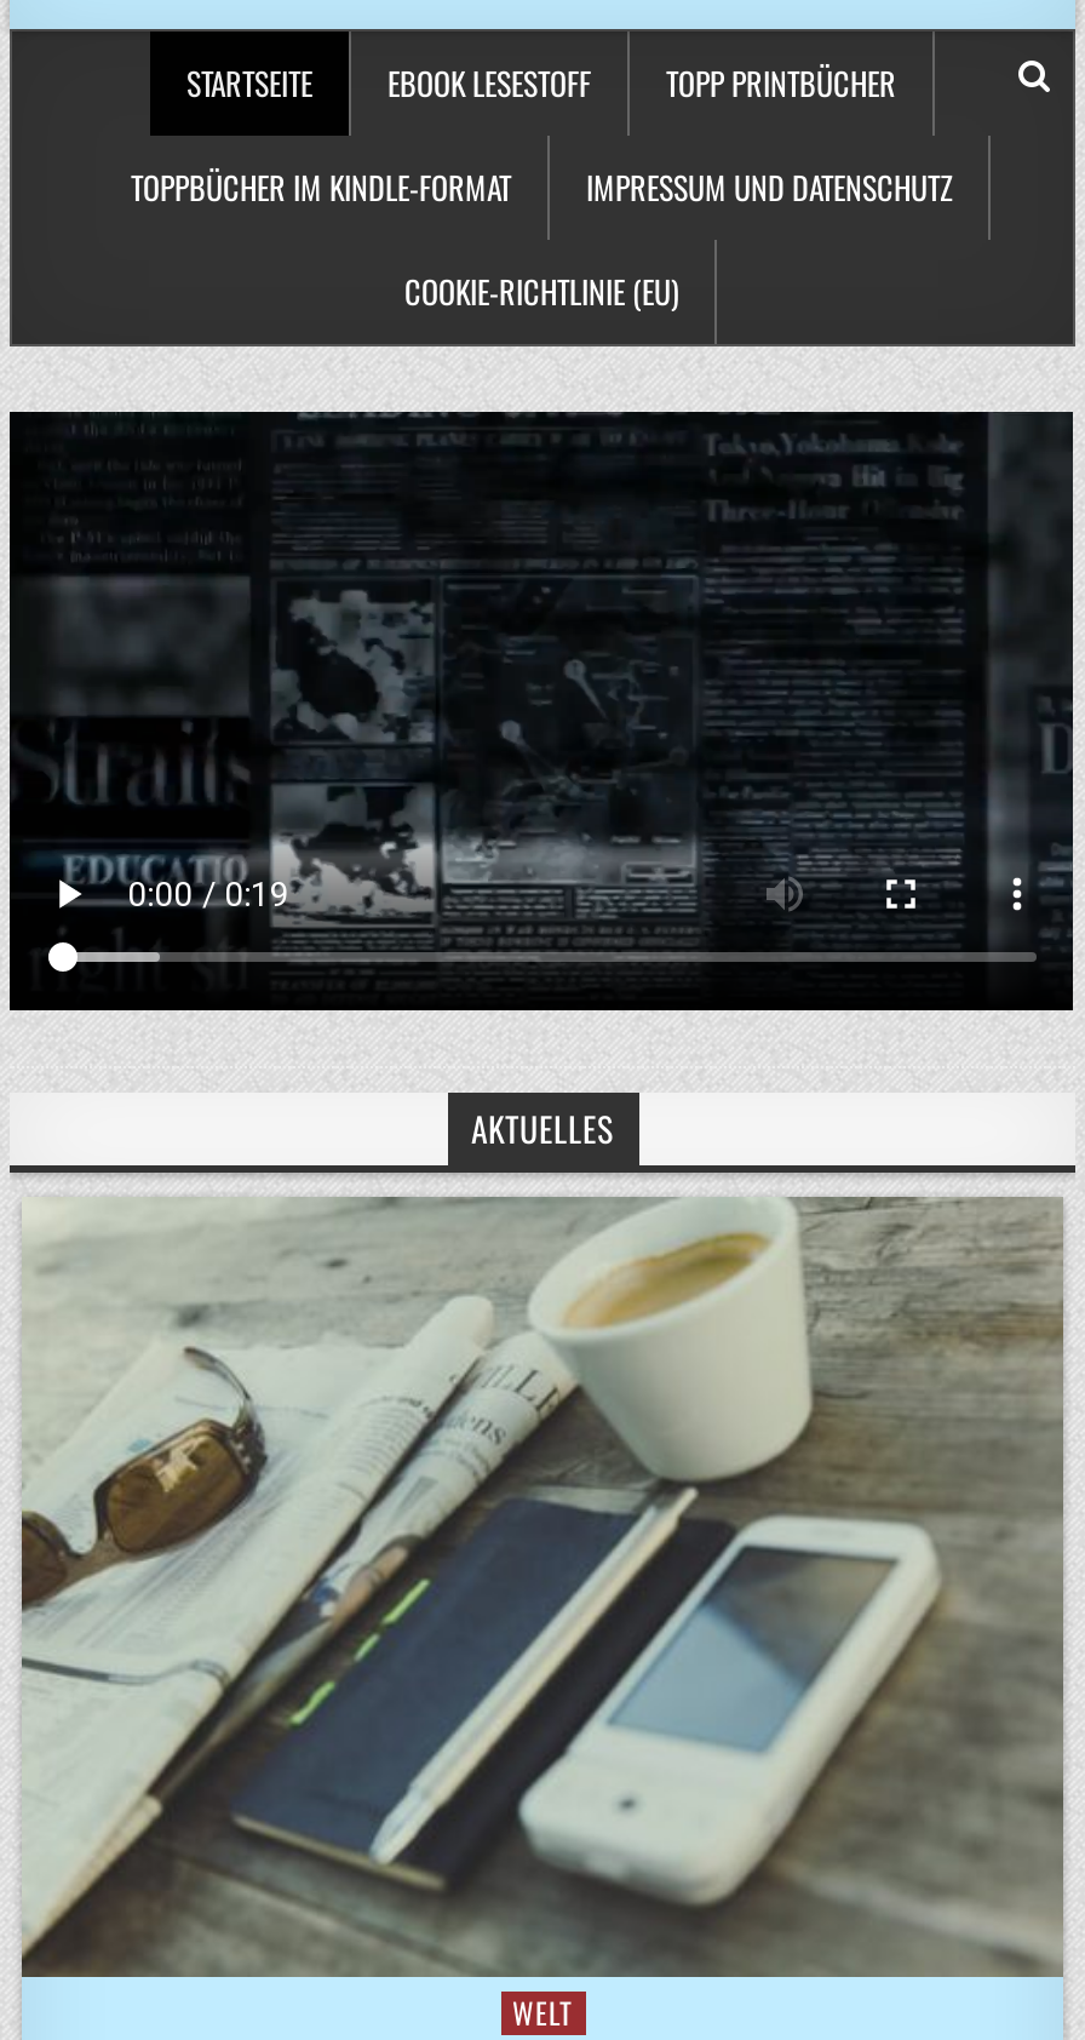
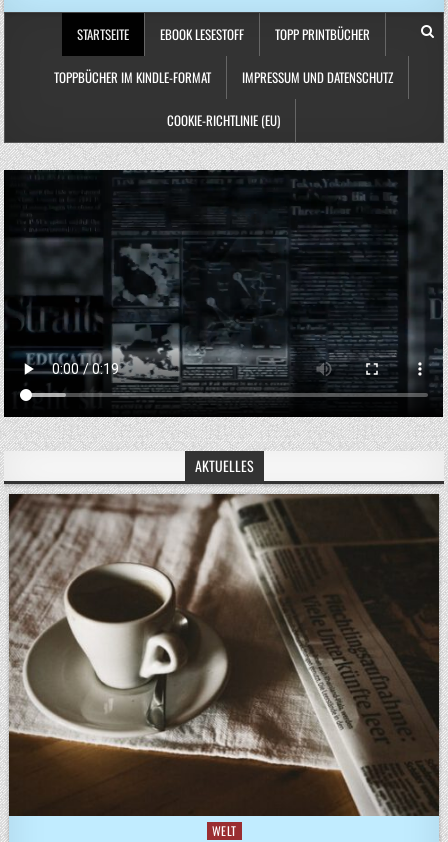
- [image]
+ [image]
